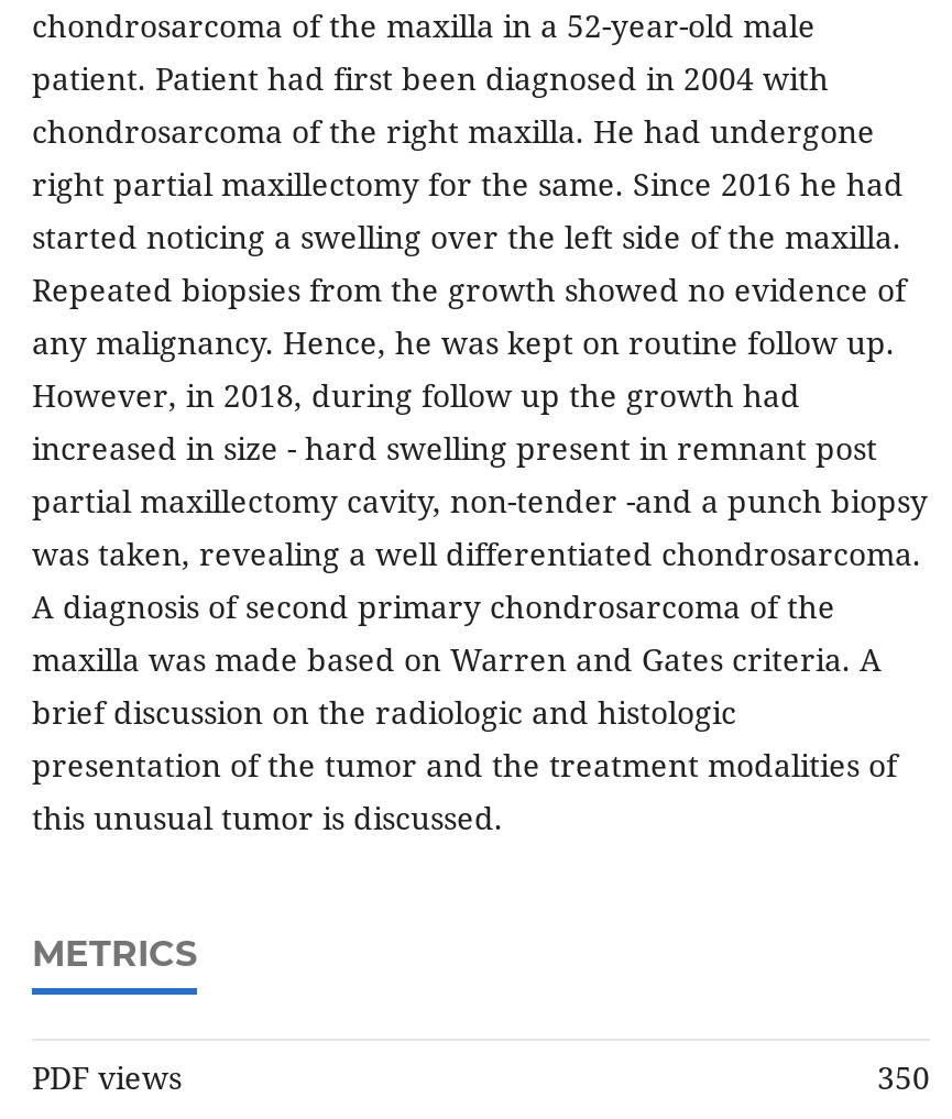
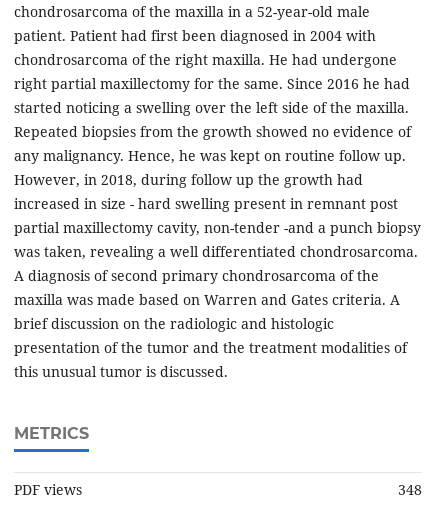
- 350
+ 348
